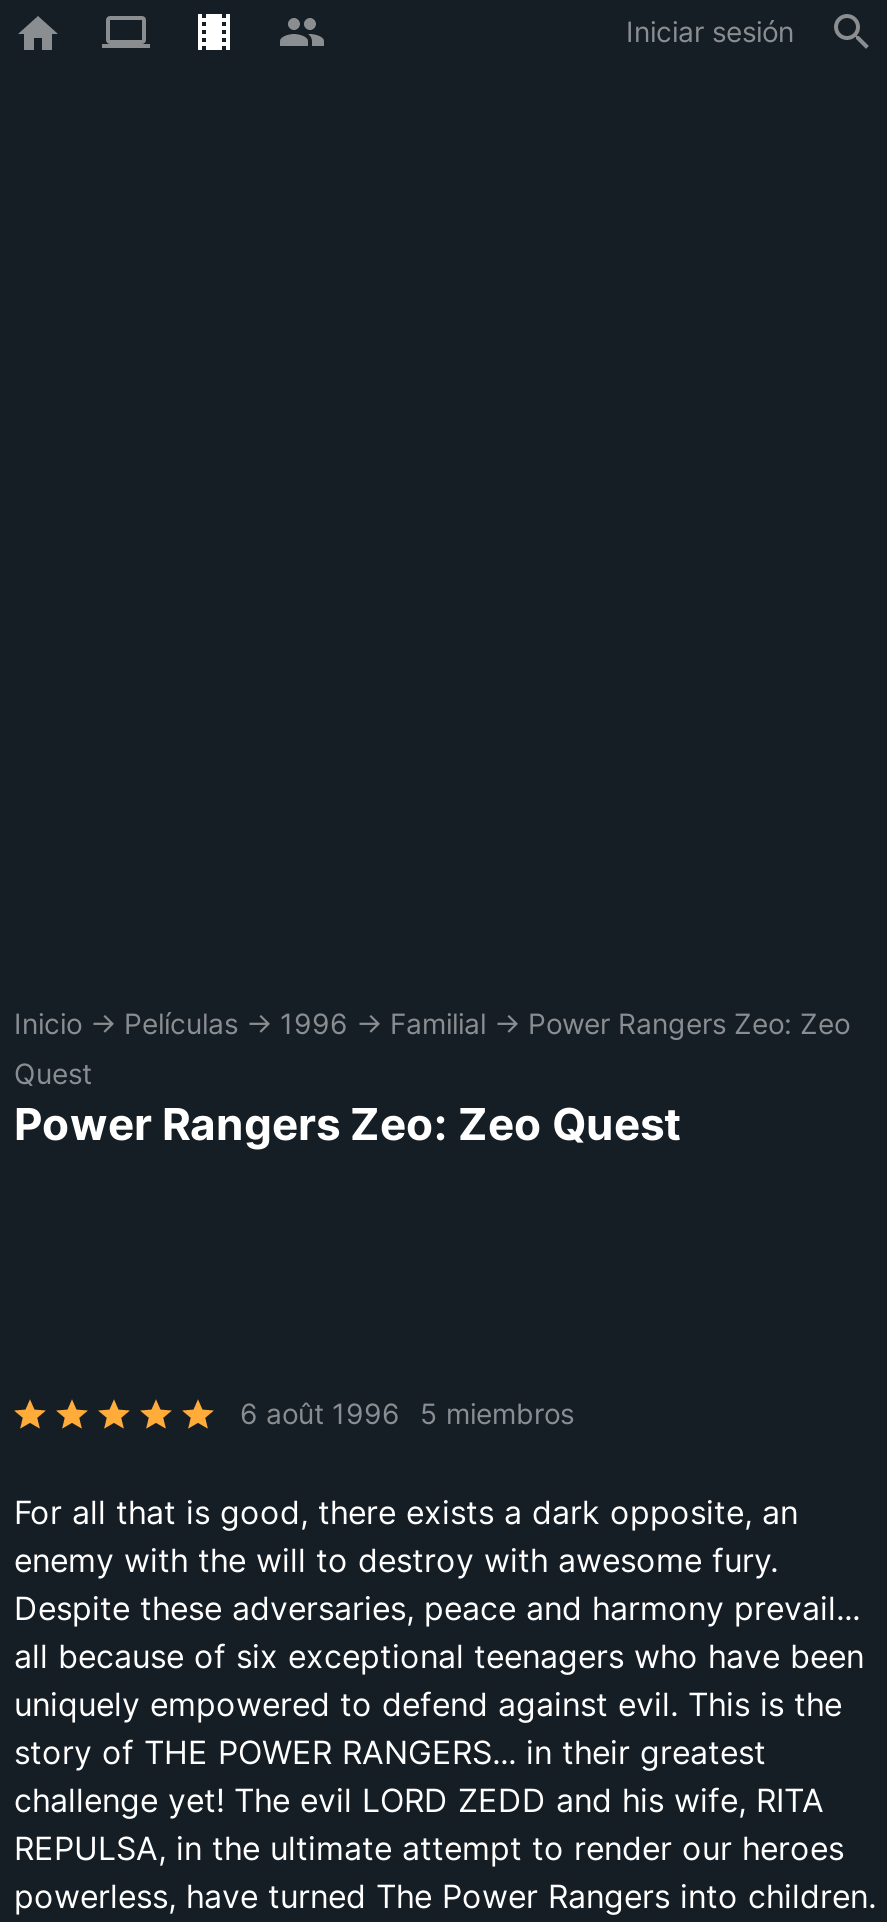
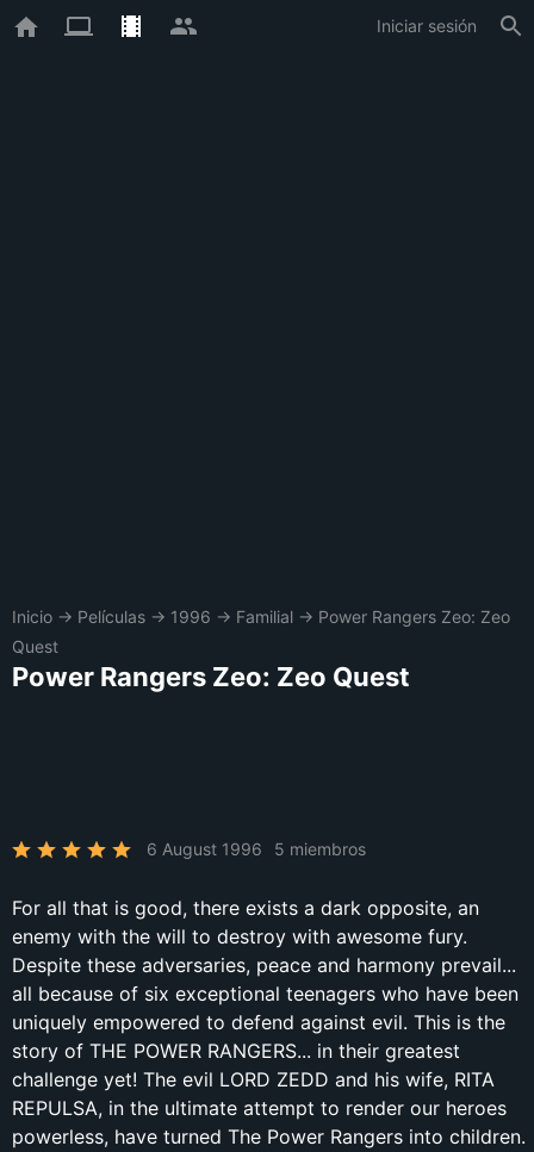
- 6 août 1996 5 miembros
+ 6 August 1996 5 miembros
